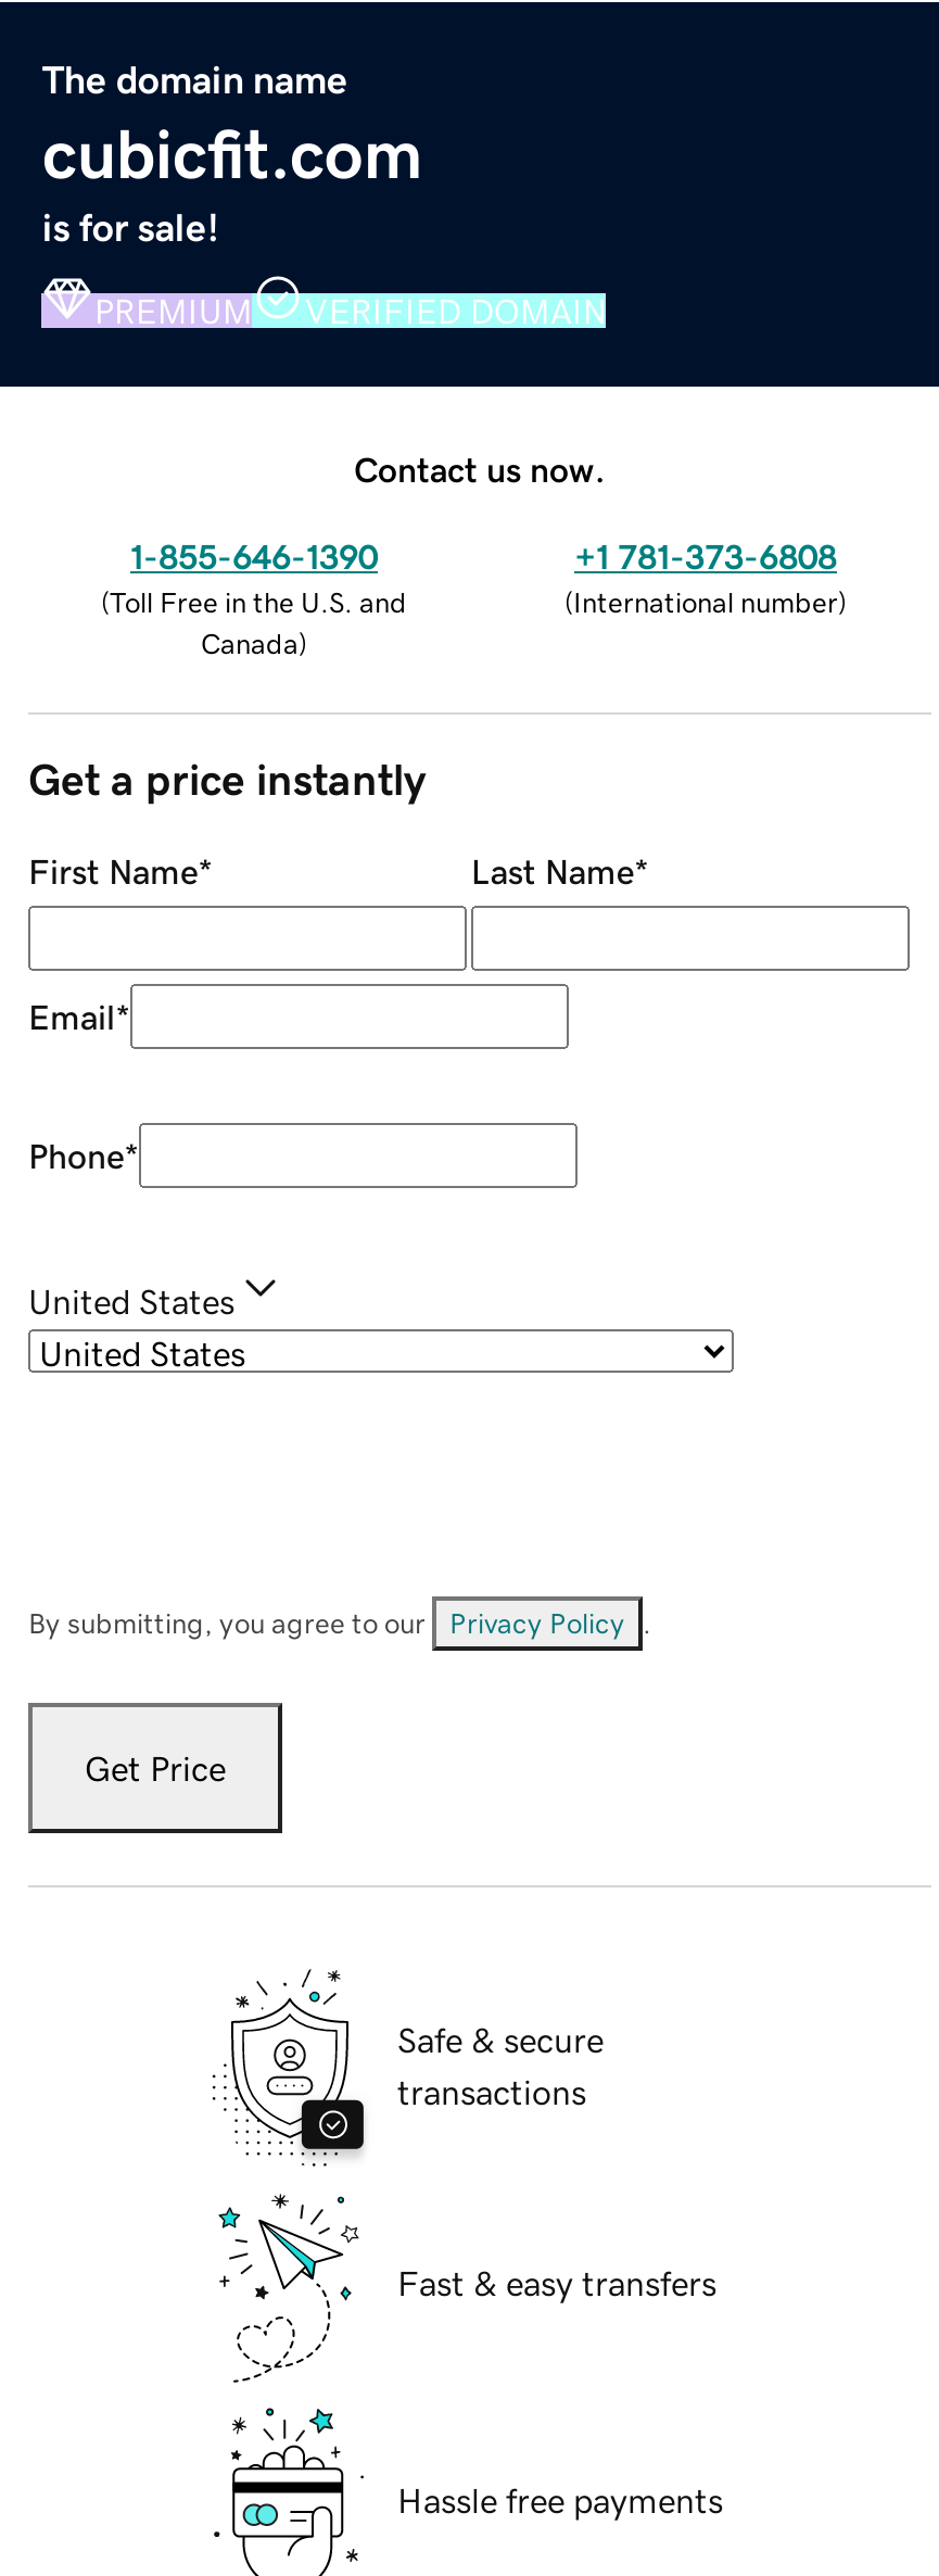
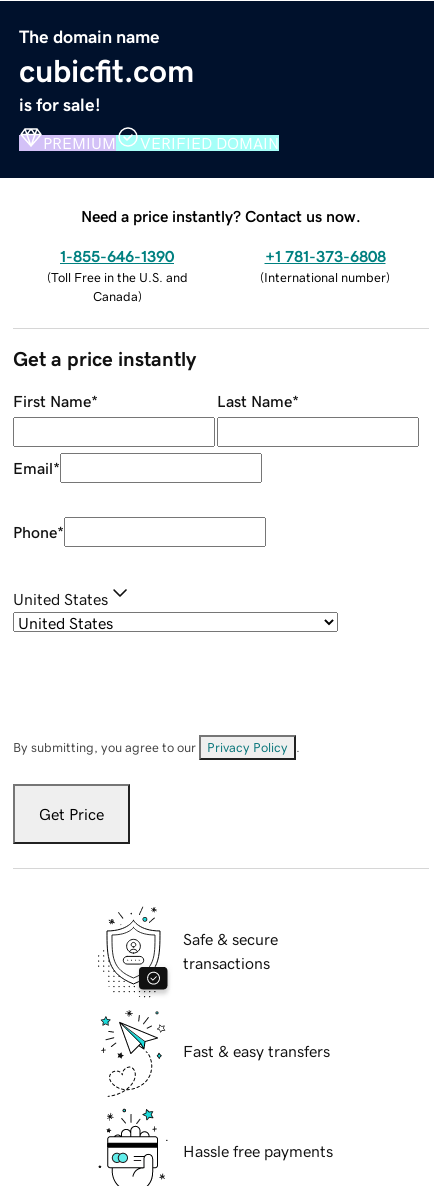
- Contact us now.
+ Need a price instantly? Contact us now.
